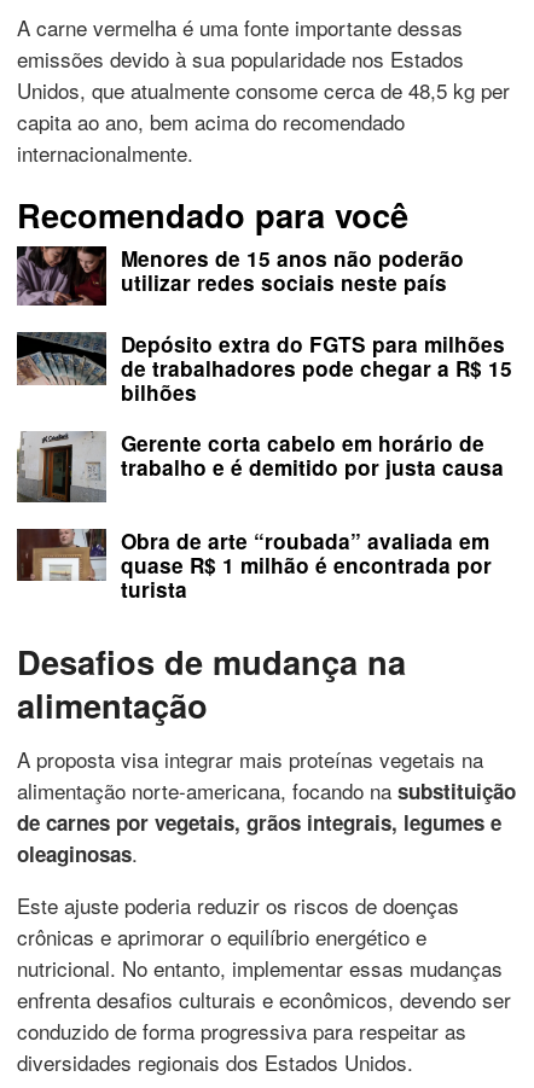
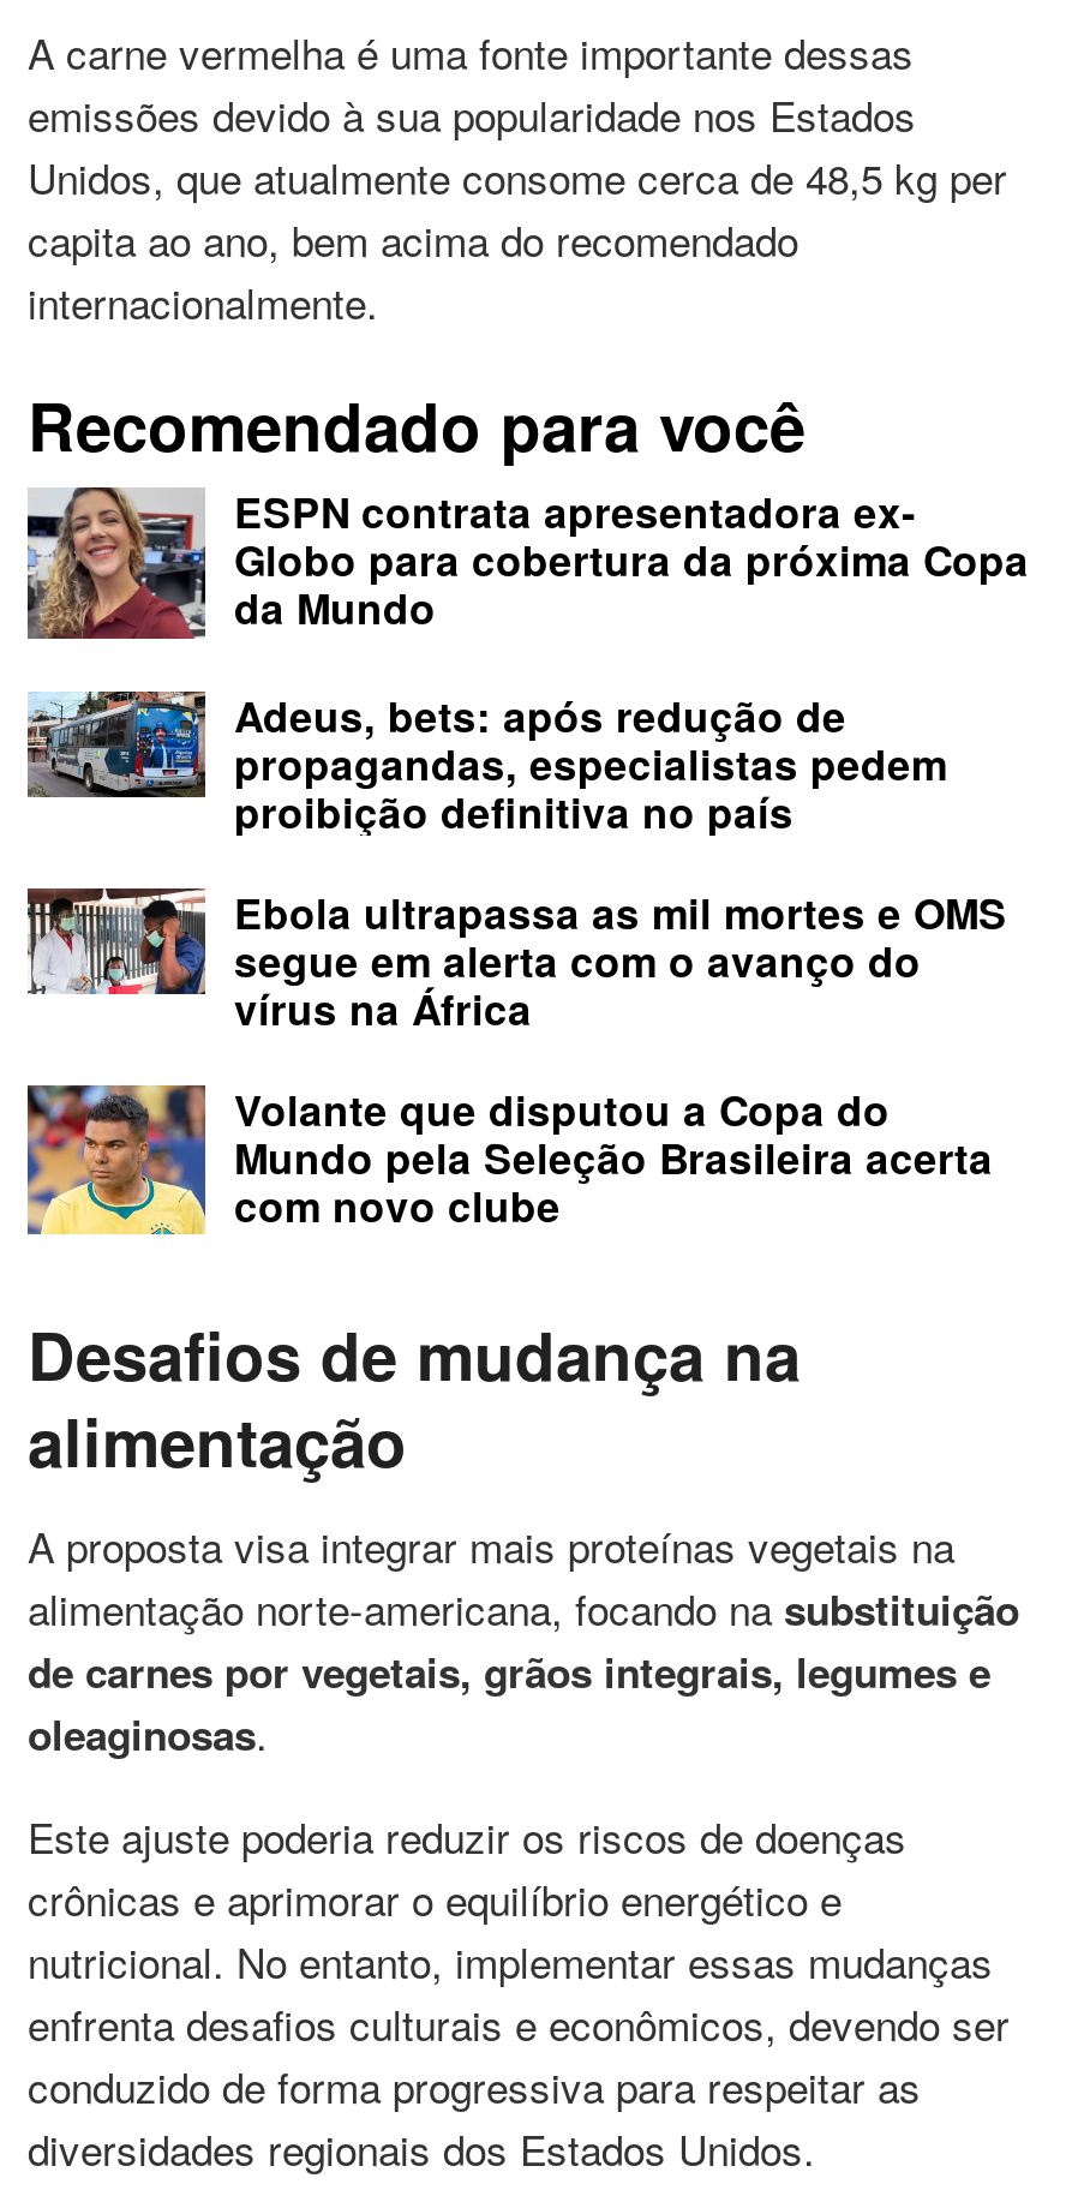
- [image]
- Menores de 15 anos não poderão
- utilizar redes sociais neste país
+ [image]
+ ESPN contrata apresentadora ex-
+ Globo para cobertura da próxima Copa
+ da Mundo

- [image]
- Depósito extra do FGTS para milhões
- de trabalhadores pode chegar a R$ 15
- bilhões
+ [image]
+ Adeus, bets: após redução de
+ propagandas, especialistas pedem
+ proibição definitiva no país

- [image]
- Gerente corta cabelo em horário de
- trabalho e é demitido por justa causa
+ [image]
+ Ebola ultrapassa as mil mortes e OMS
+ segue em alerta com o avanço do
+ vírus na África

- [image]
- Obra de arte “roubada” avaliada em
- quase R$ 1 milhão é encontrada por
- turista
+ [image]
+ Volante que disputou a Copa do
+ Mundo pela Seleção Brasileira acerta
+ com novo clube
